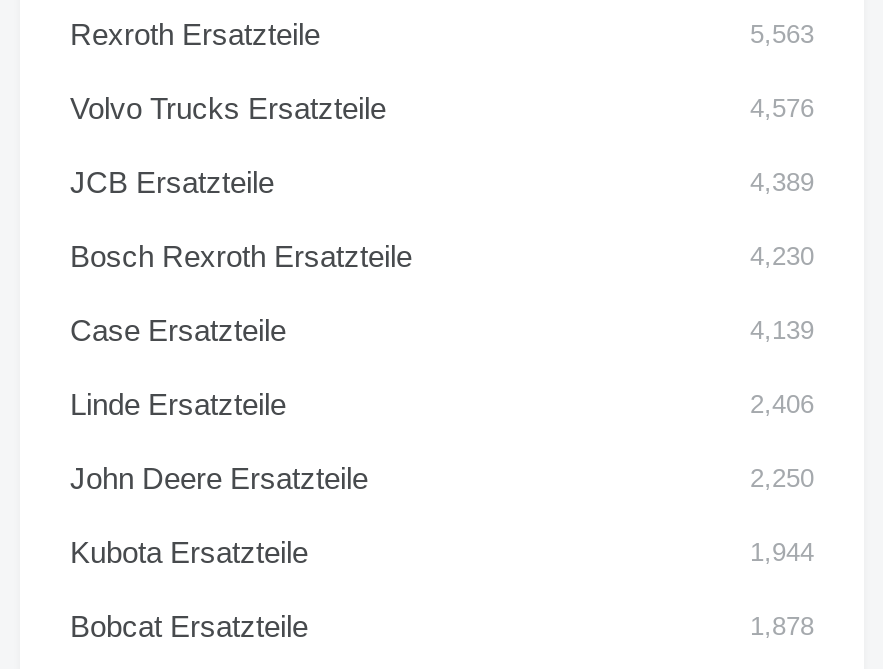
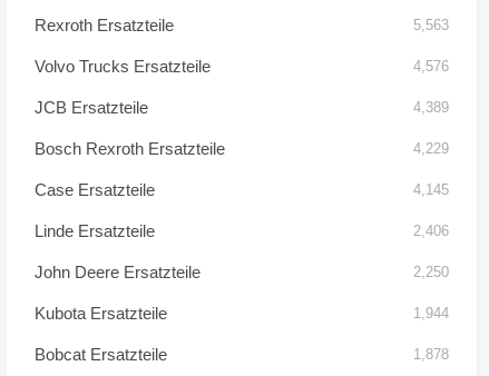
- 4,230
+ 4,229

- 4,139
+ 4,145
